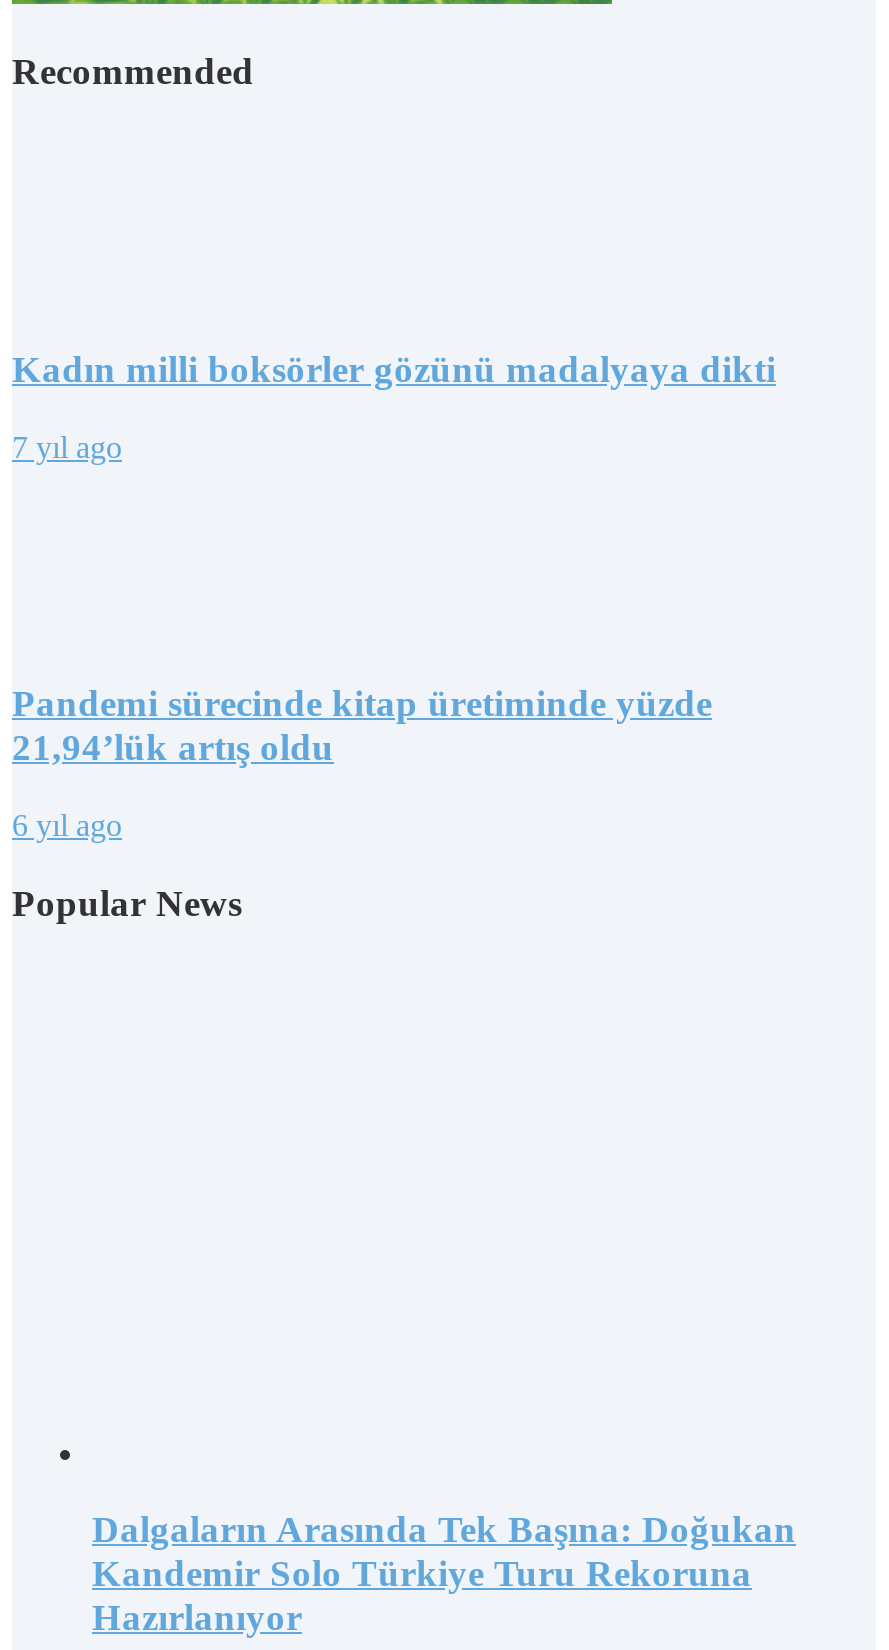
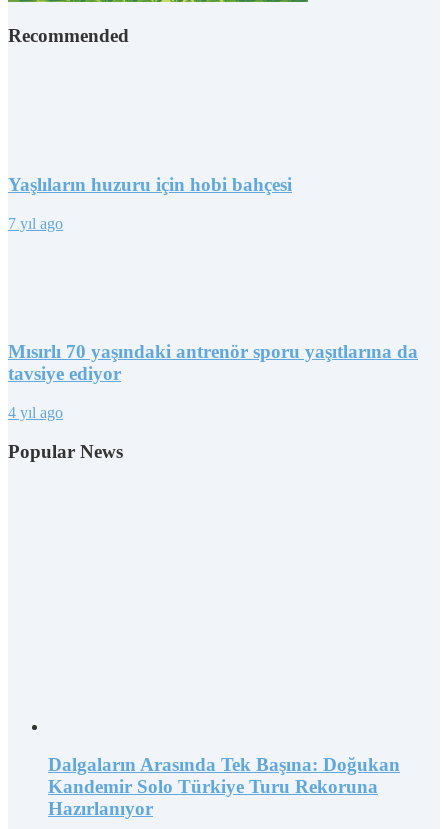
- Kadın milli boksörler gözünü madalyaya dikti
+ Yaşlıların huzuru için hobi bahçesi

- Pandemi sürecinde kitap üretiminde yüzde
- 21,94’lük artış oldu
+ Mısırlı 70 yaşındaki antrenör sporu yaşıtlarına da
+ tavsiye ediyor

- 6 yıl ago
+ 4 yıl ago
